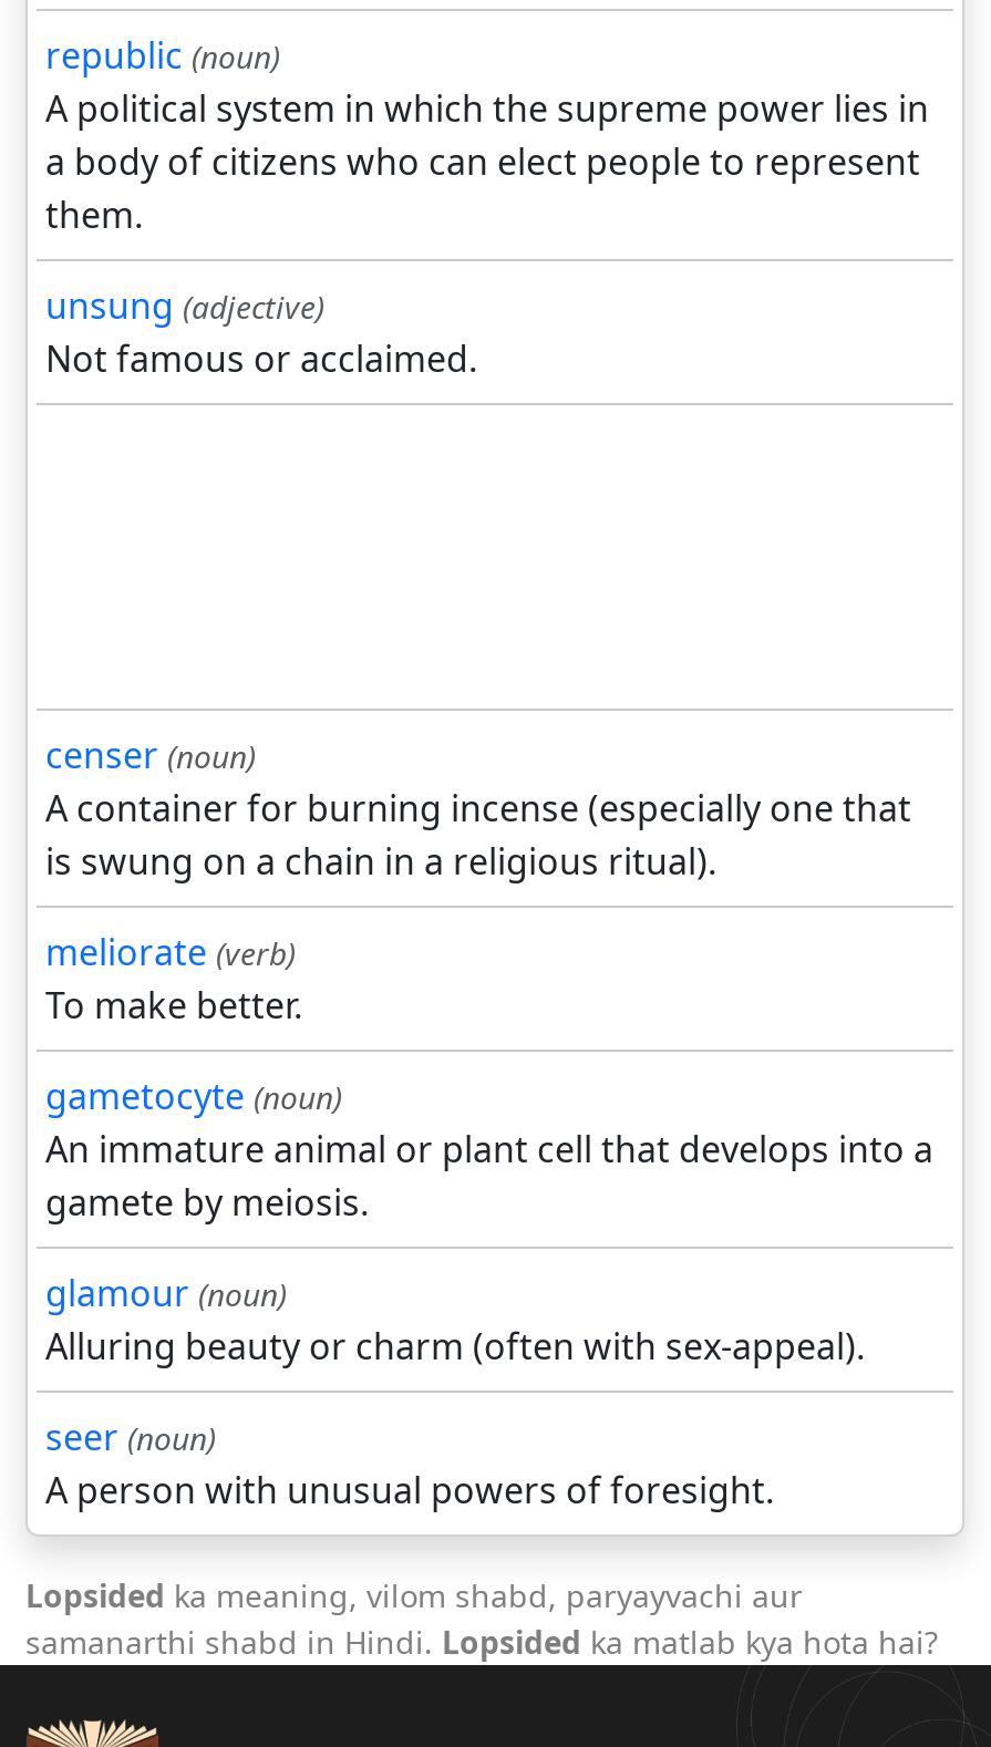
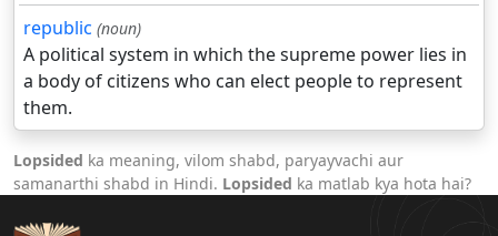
- unsung (adjective)
- Not famous or acclaimed.

- censer (noun)
- A container for burning incense (especially one that
- is swung on a chain in a religious ritual).
- meliorate (verb)
- To make better.
- gametocyte (noun)
- An immature animal or plant cell that develops into a
- gamete by meiosis.
- glamour (noun)
- Alluring beauty or charm (often with sex-appeal).
- seer (noun)
- A person with unusual powers of foresight.
